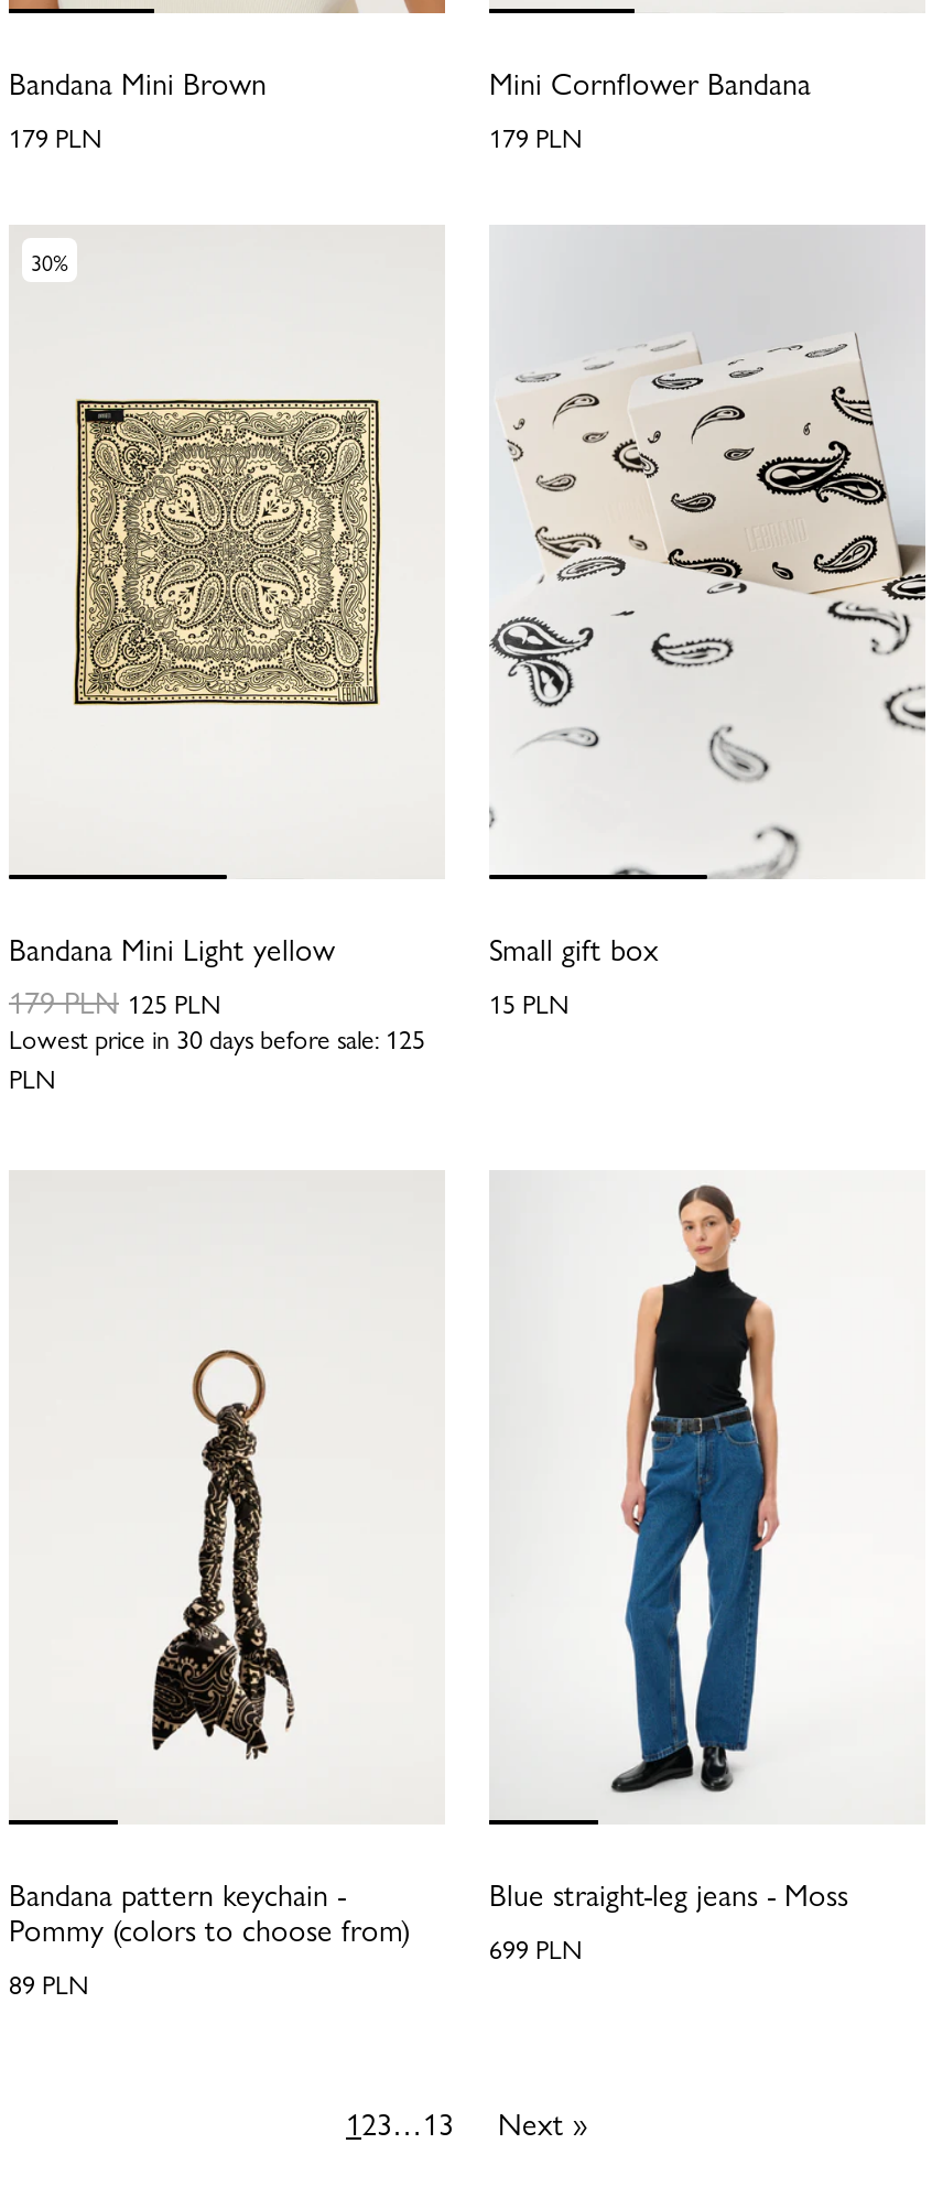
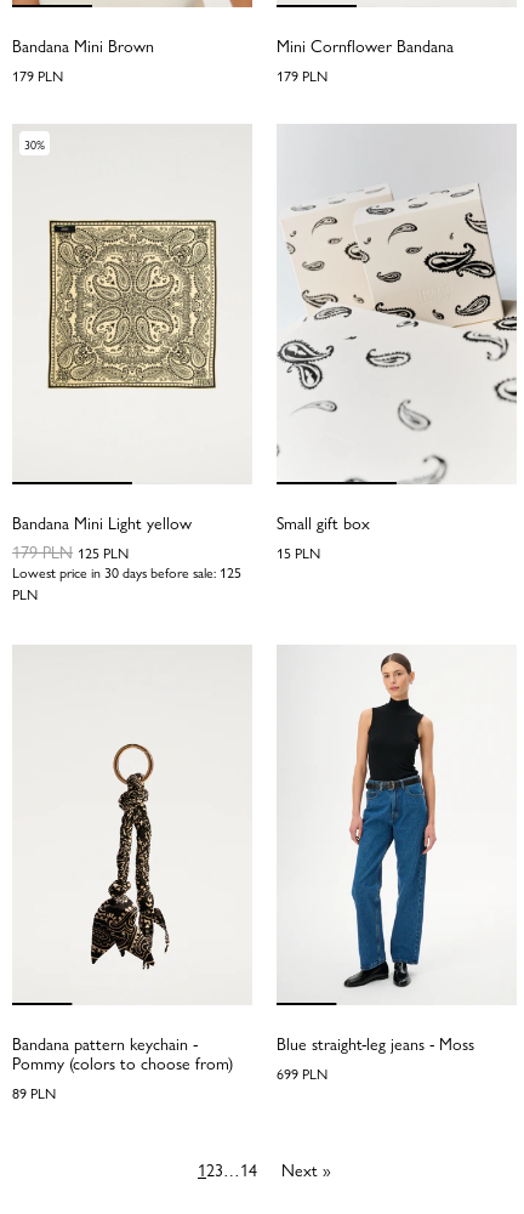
- 123…13 Next »
+ 123…14 Next »
